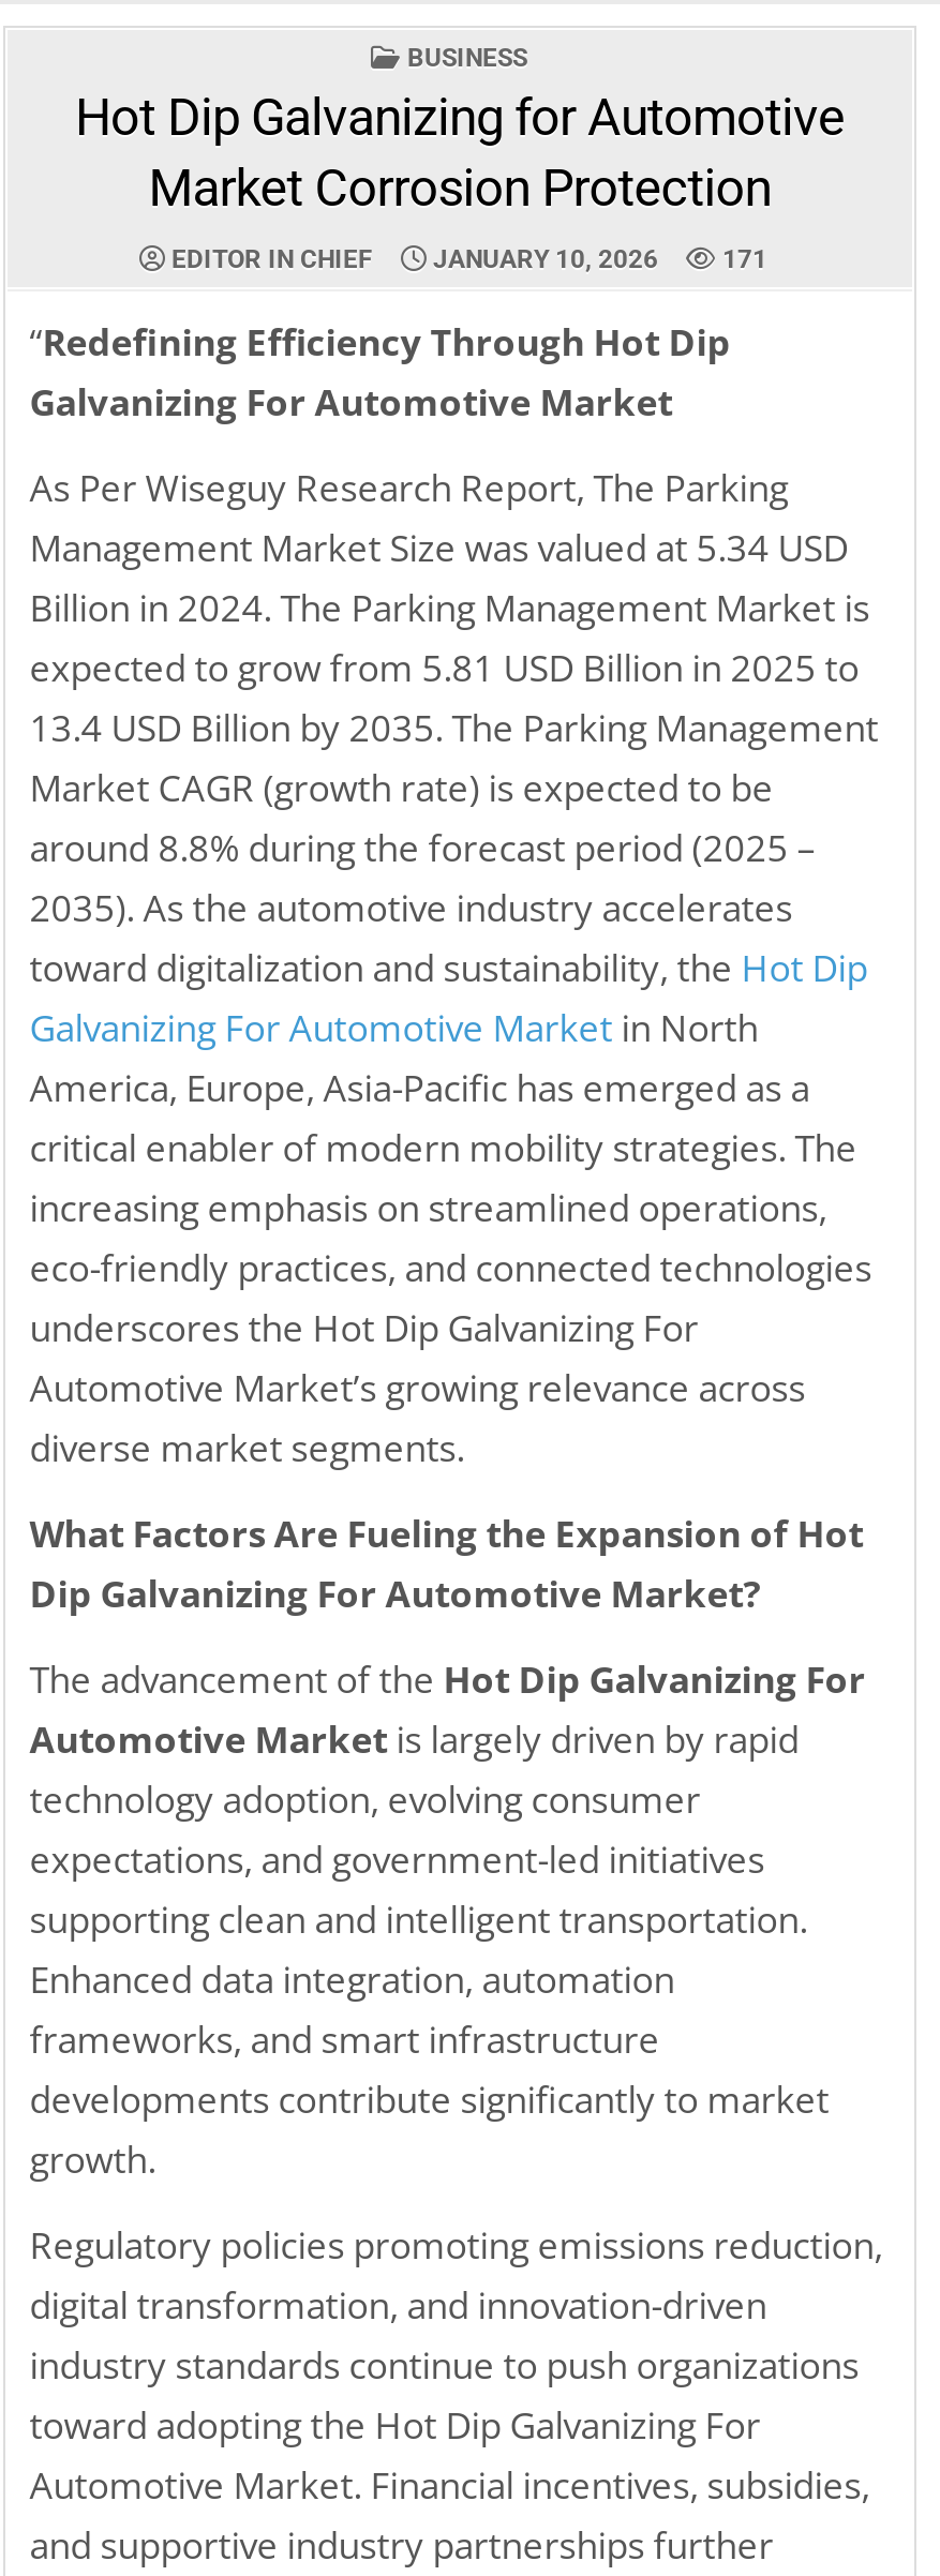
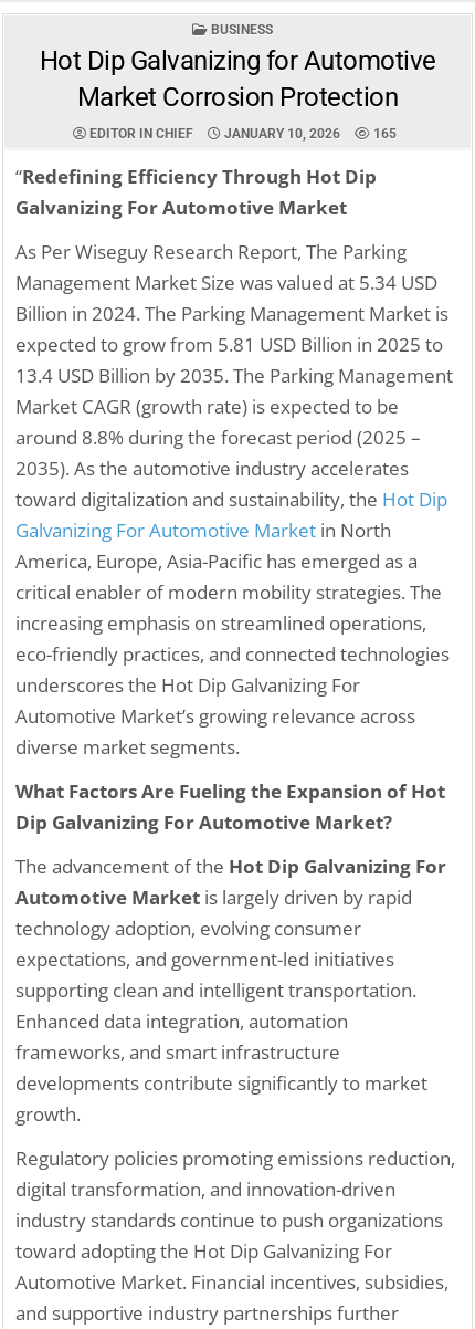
- 171
+ 165
